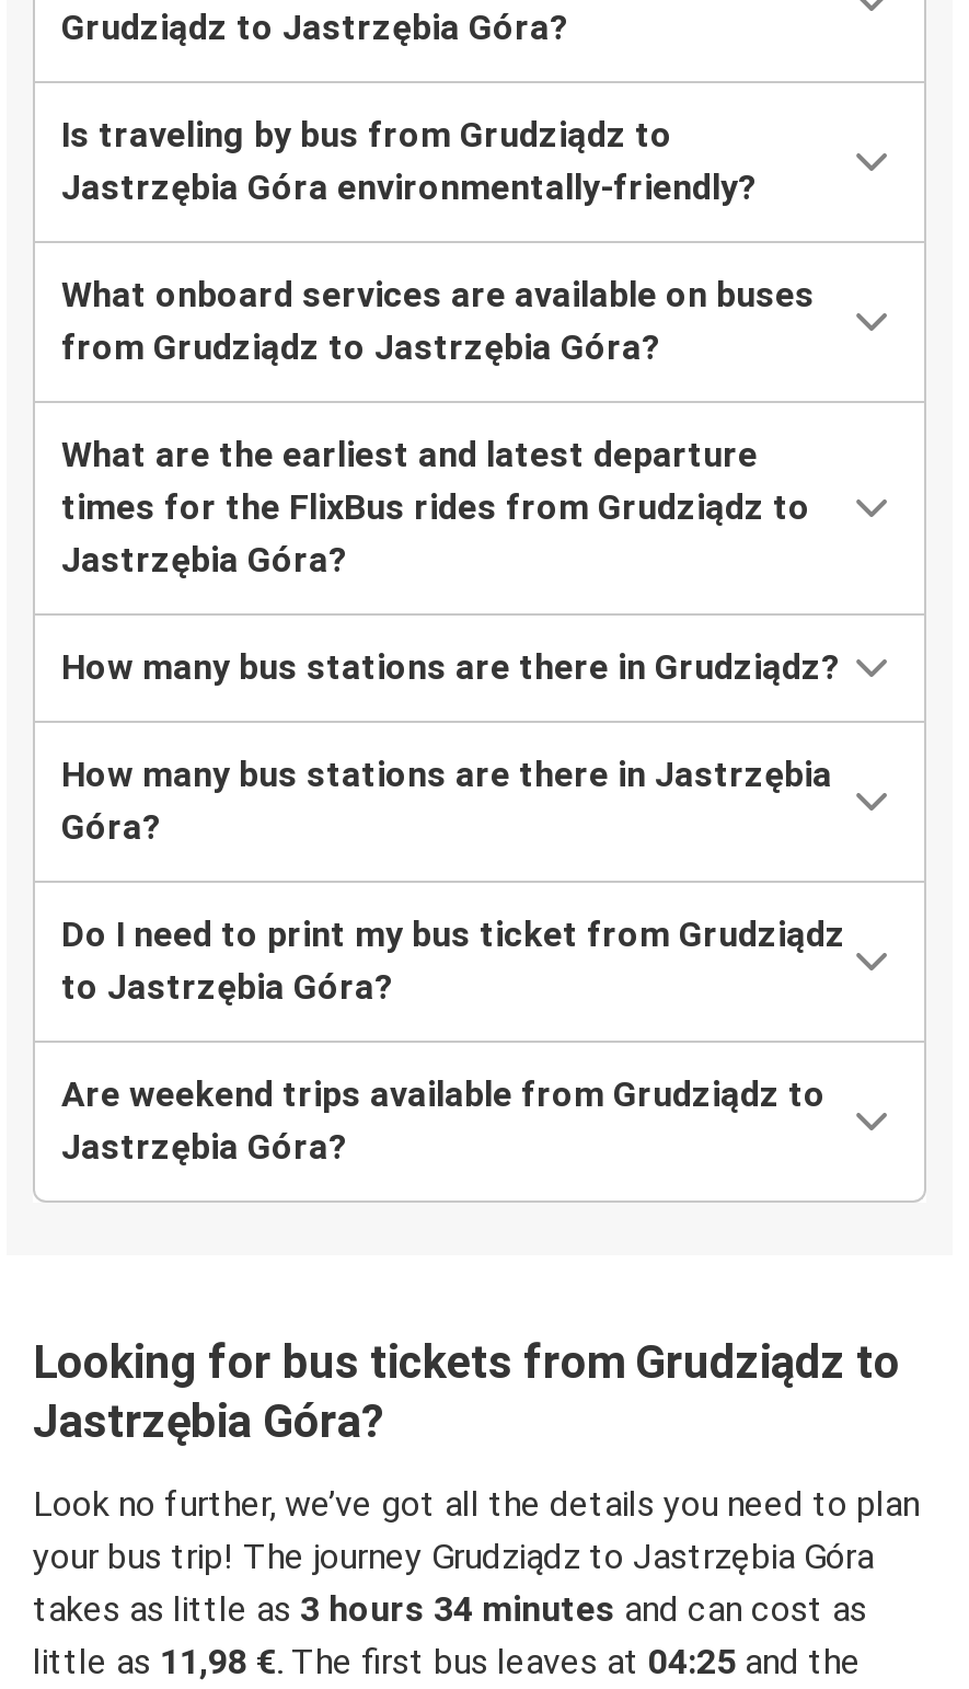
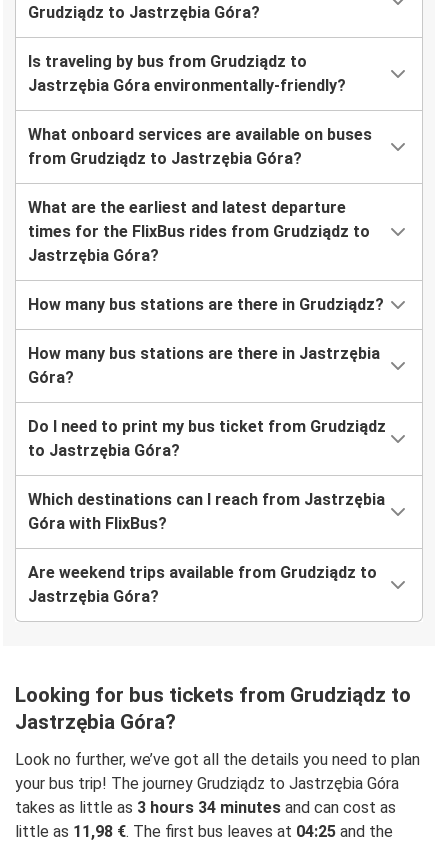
+ Which destinations can I reach from Jastrzębia
+ Góra with FlixBus?
